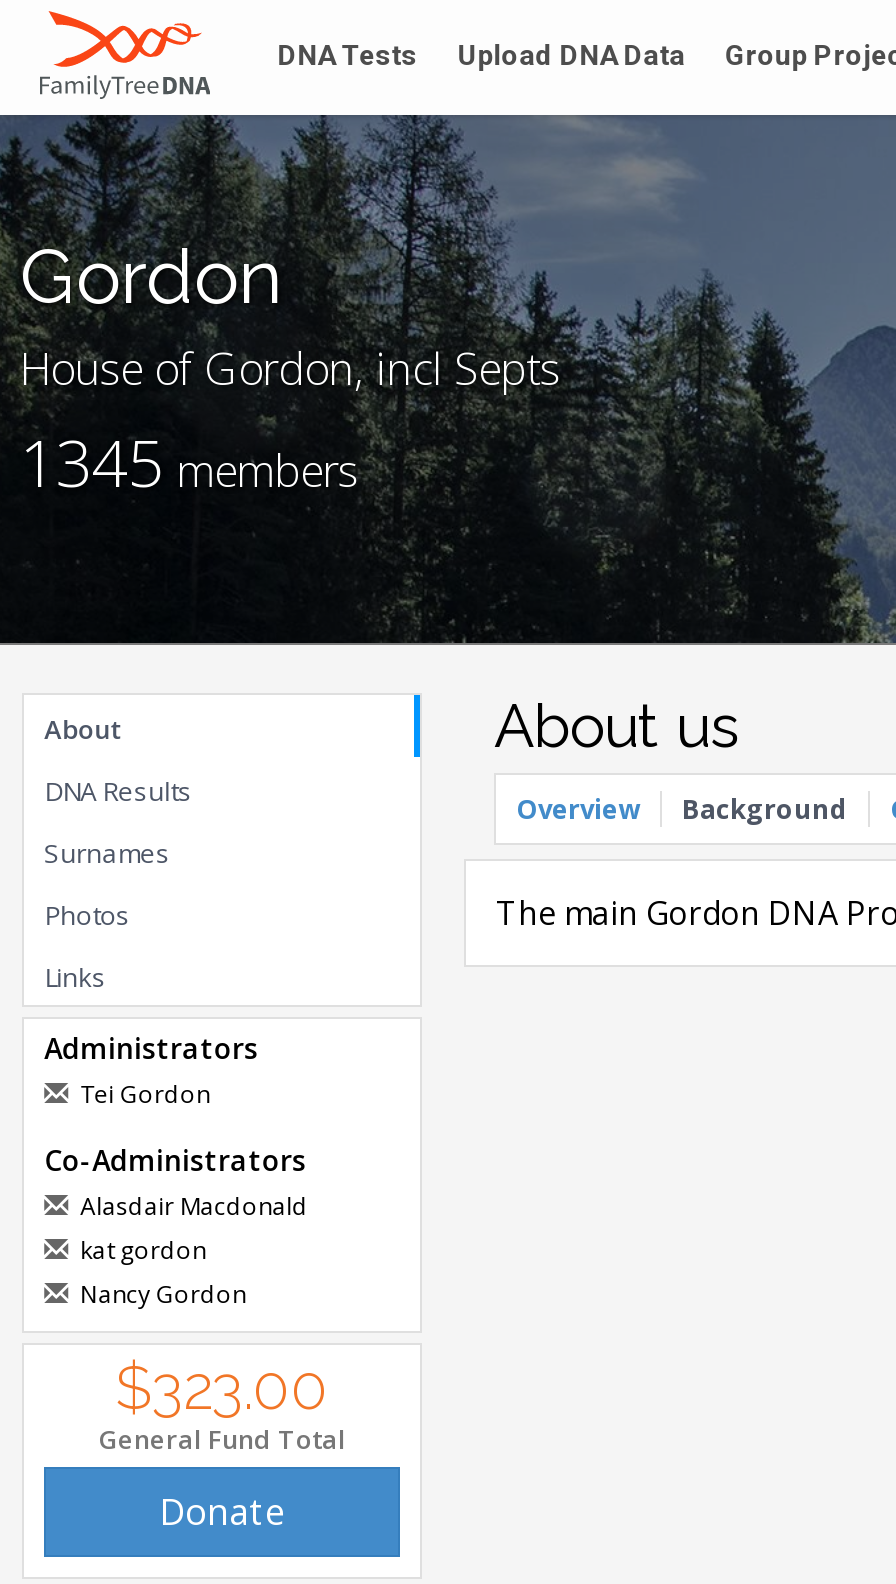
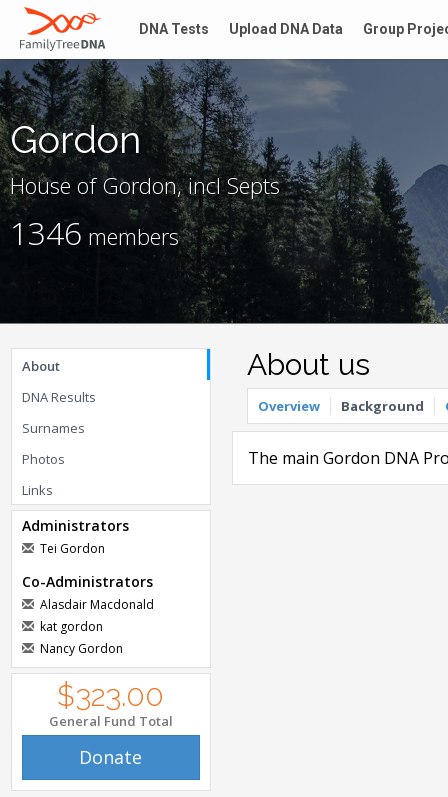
- 1345 members
+ 1346 members
